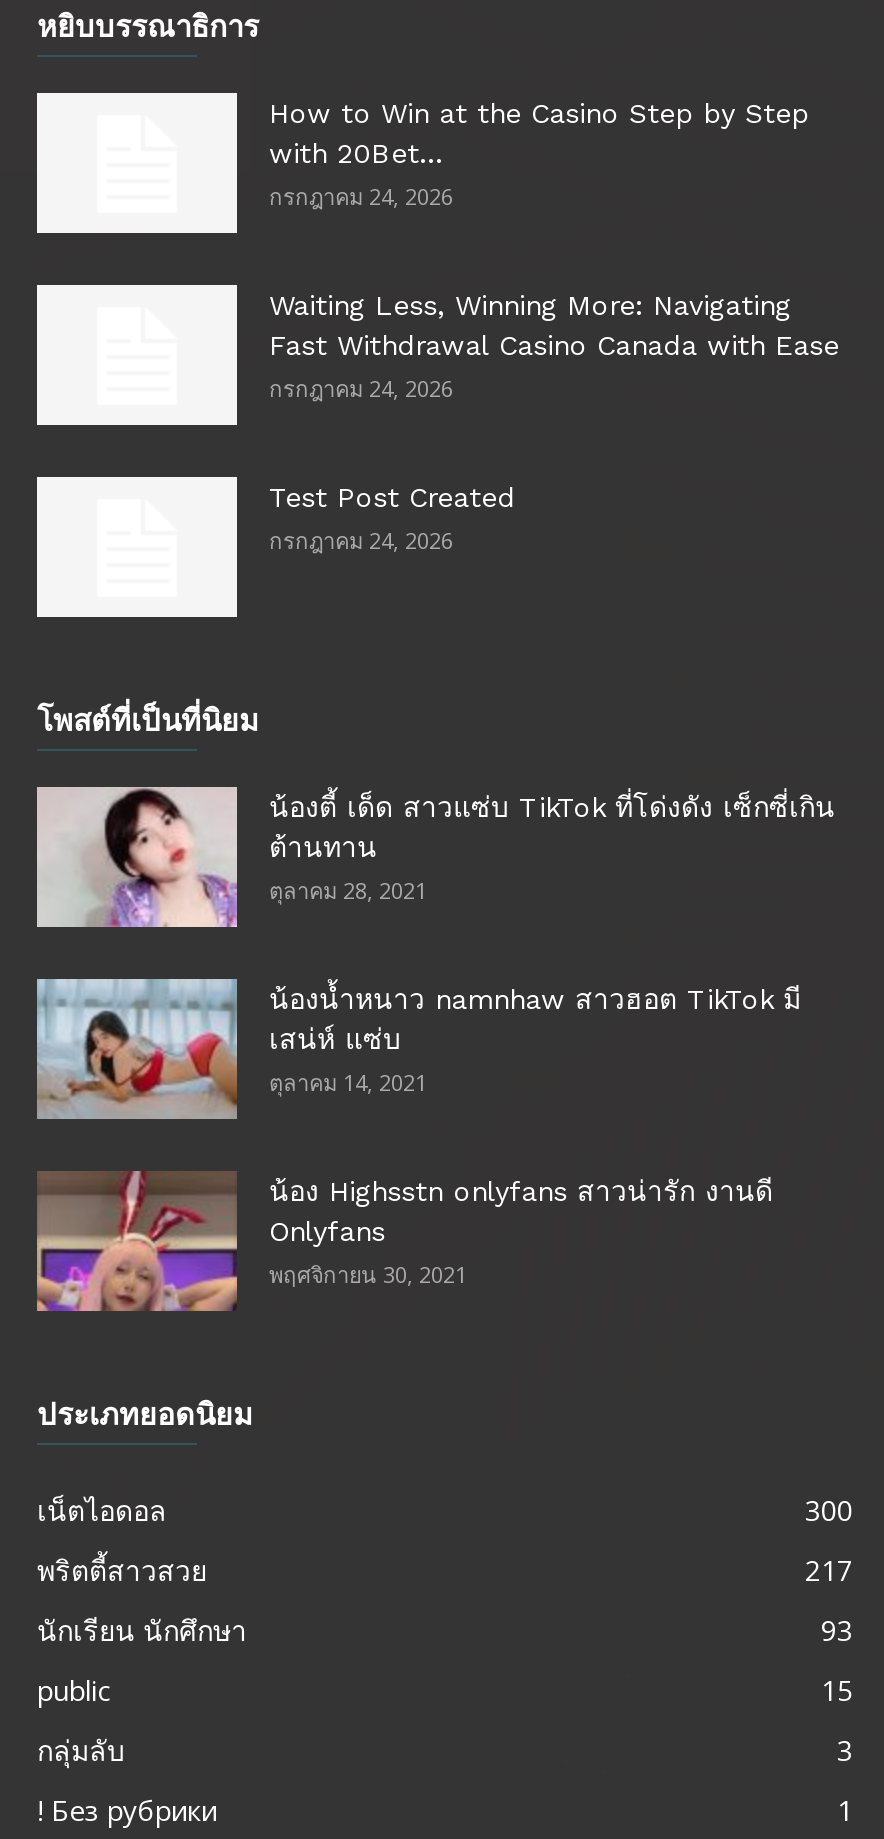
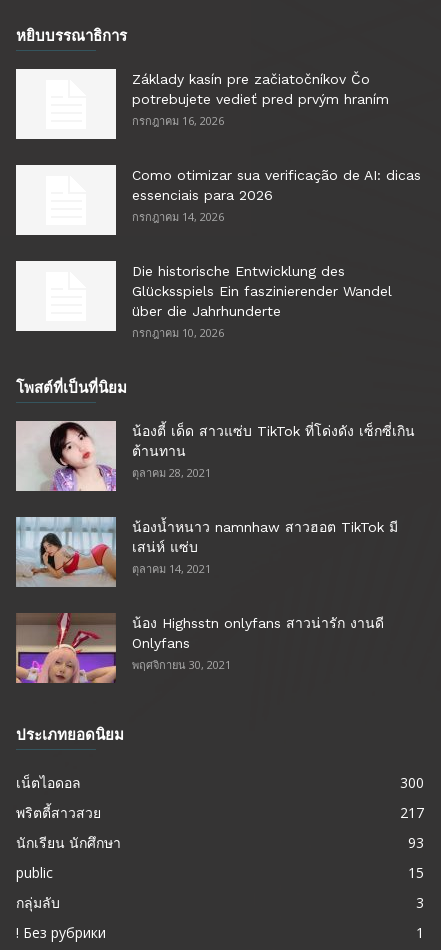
- How to Win at the Casino Step by Step
- with 20Bet...
- กรกฎาคม 24, 2026
+ Základy kasín pre začiatočníkov Čo
+ potrebujete vedieť pred prvým hraním
+ กรกฎาคม 16, 2026

- Waiting Less, Winning More: Navigating
- Fast Withdrawal Casino Canada with Ease
- กรกฎาคม 24, 2026
+ Como otimizar sua verificação de AI: dicas
+ essenciais para 2026
+ กรกฎาคม 14, 2026

- Test Post Created
- กรกฎาคม 24, 2026
+ Die historische Entwicklung des
+ Glücksspiels Ein faszinierender Wandel
+ über die Jahrhunderte
+ กรกฎาคม 10, 2026
